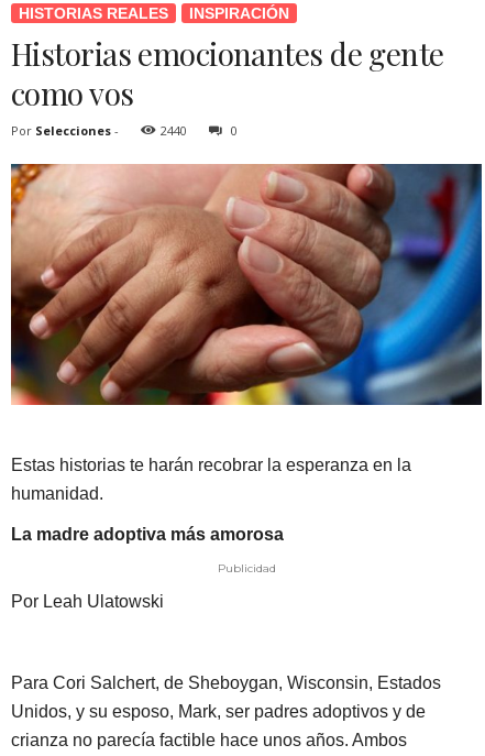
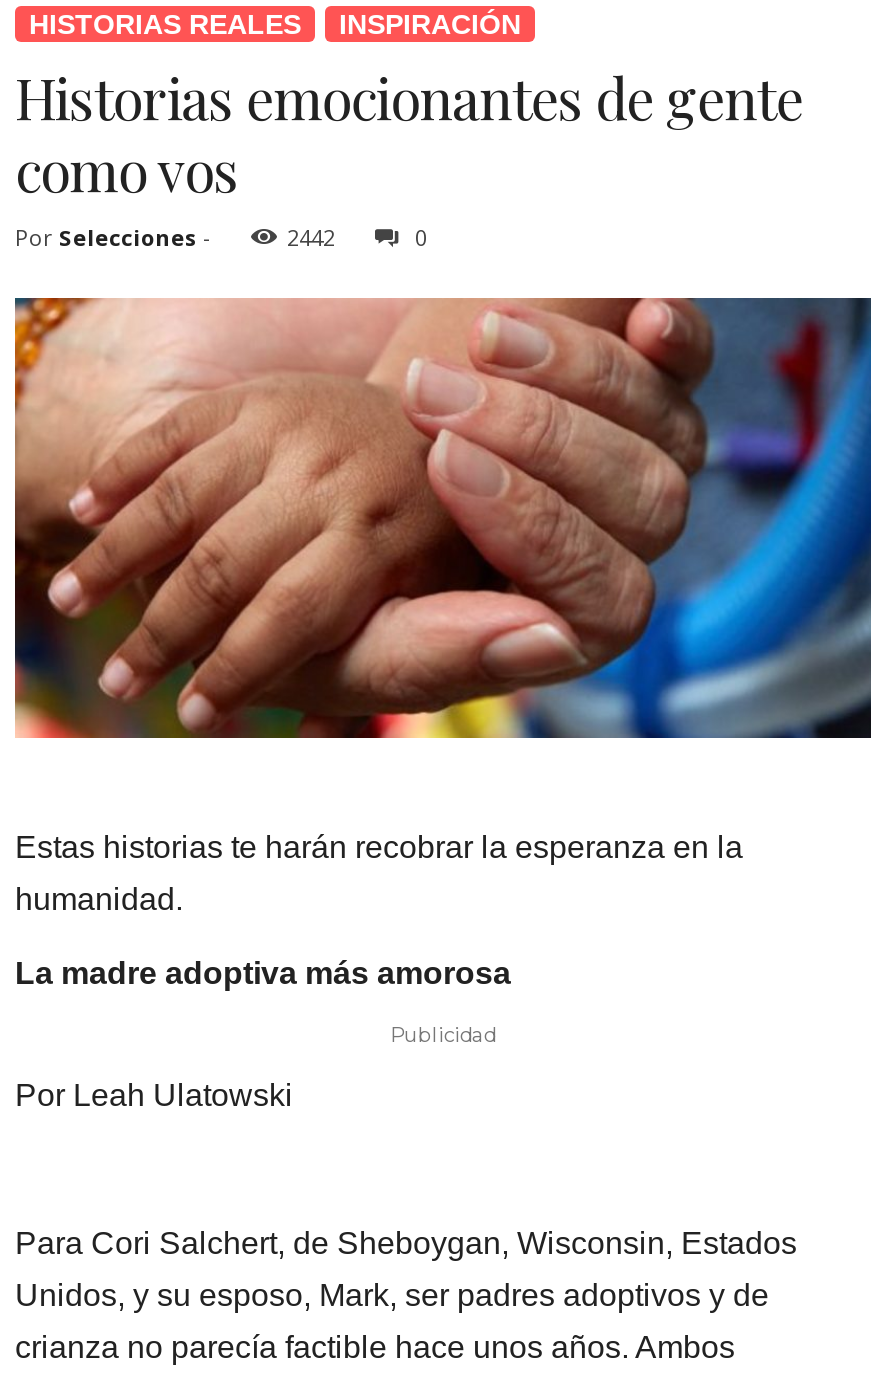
- 2440
+ 2442
